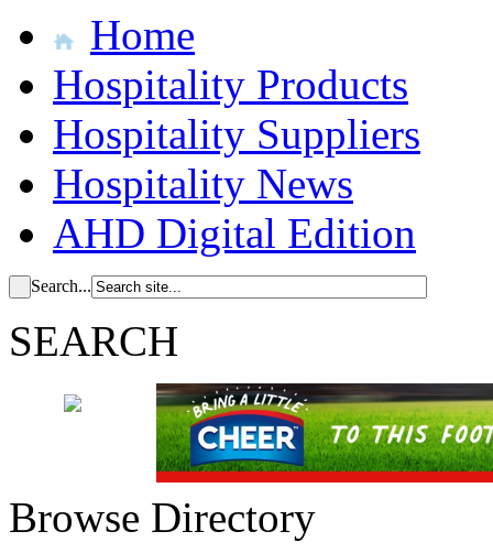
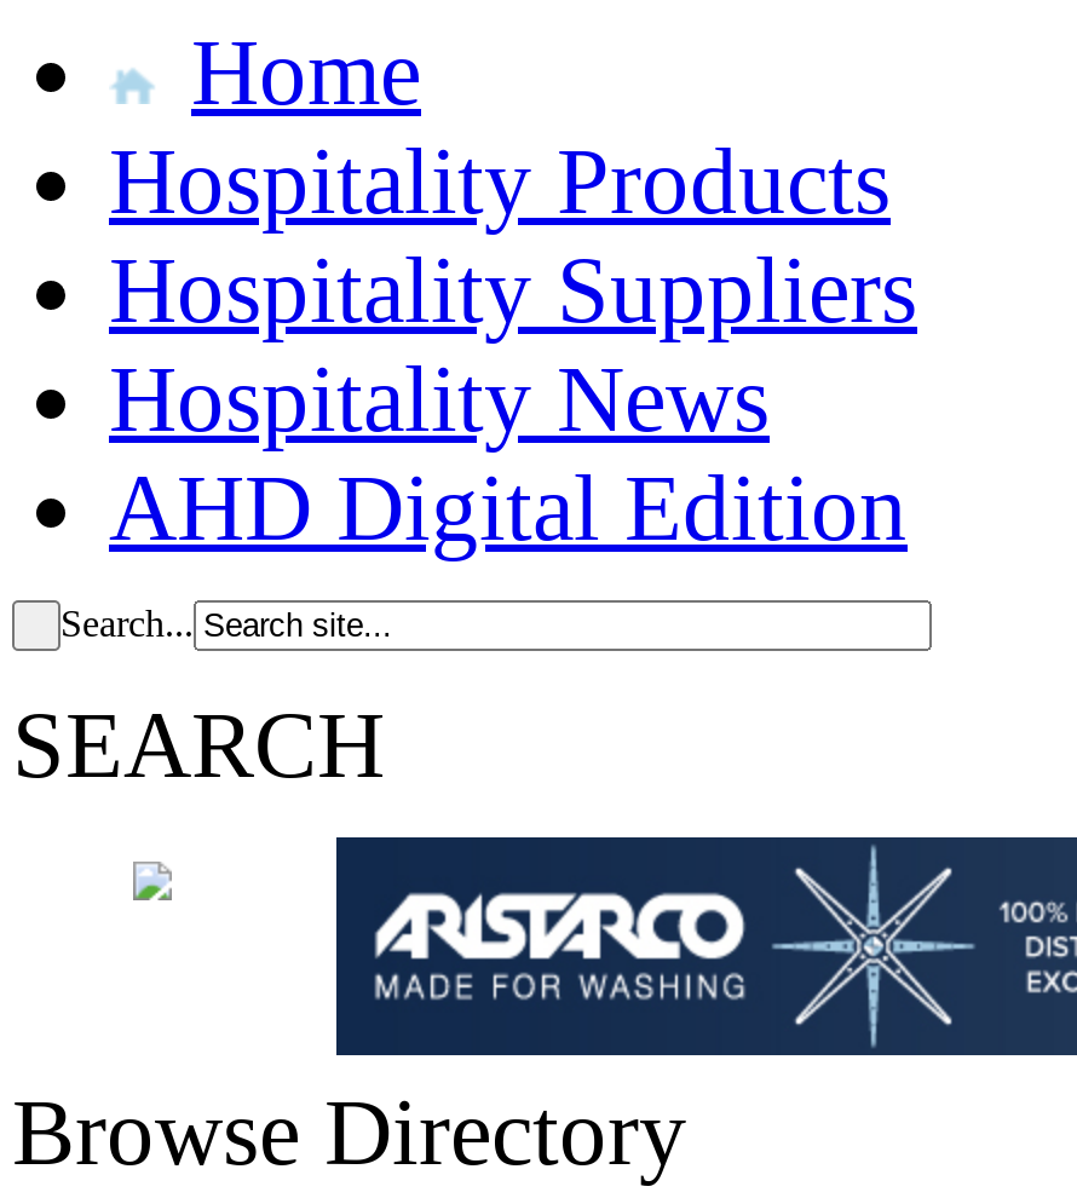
- [image]
+ [image]
